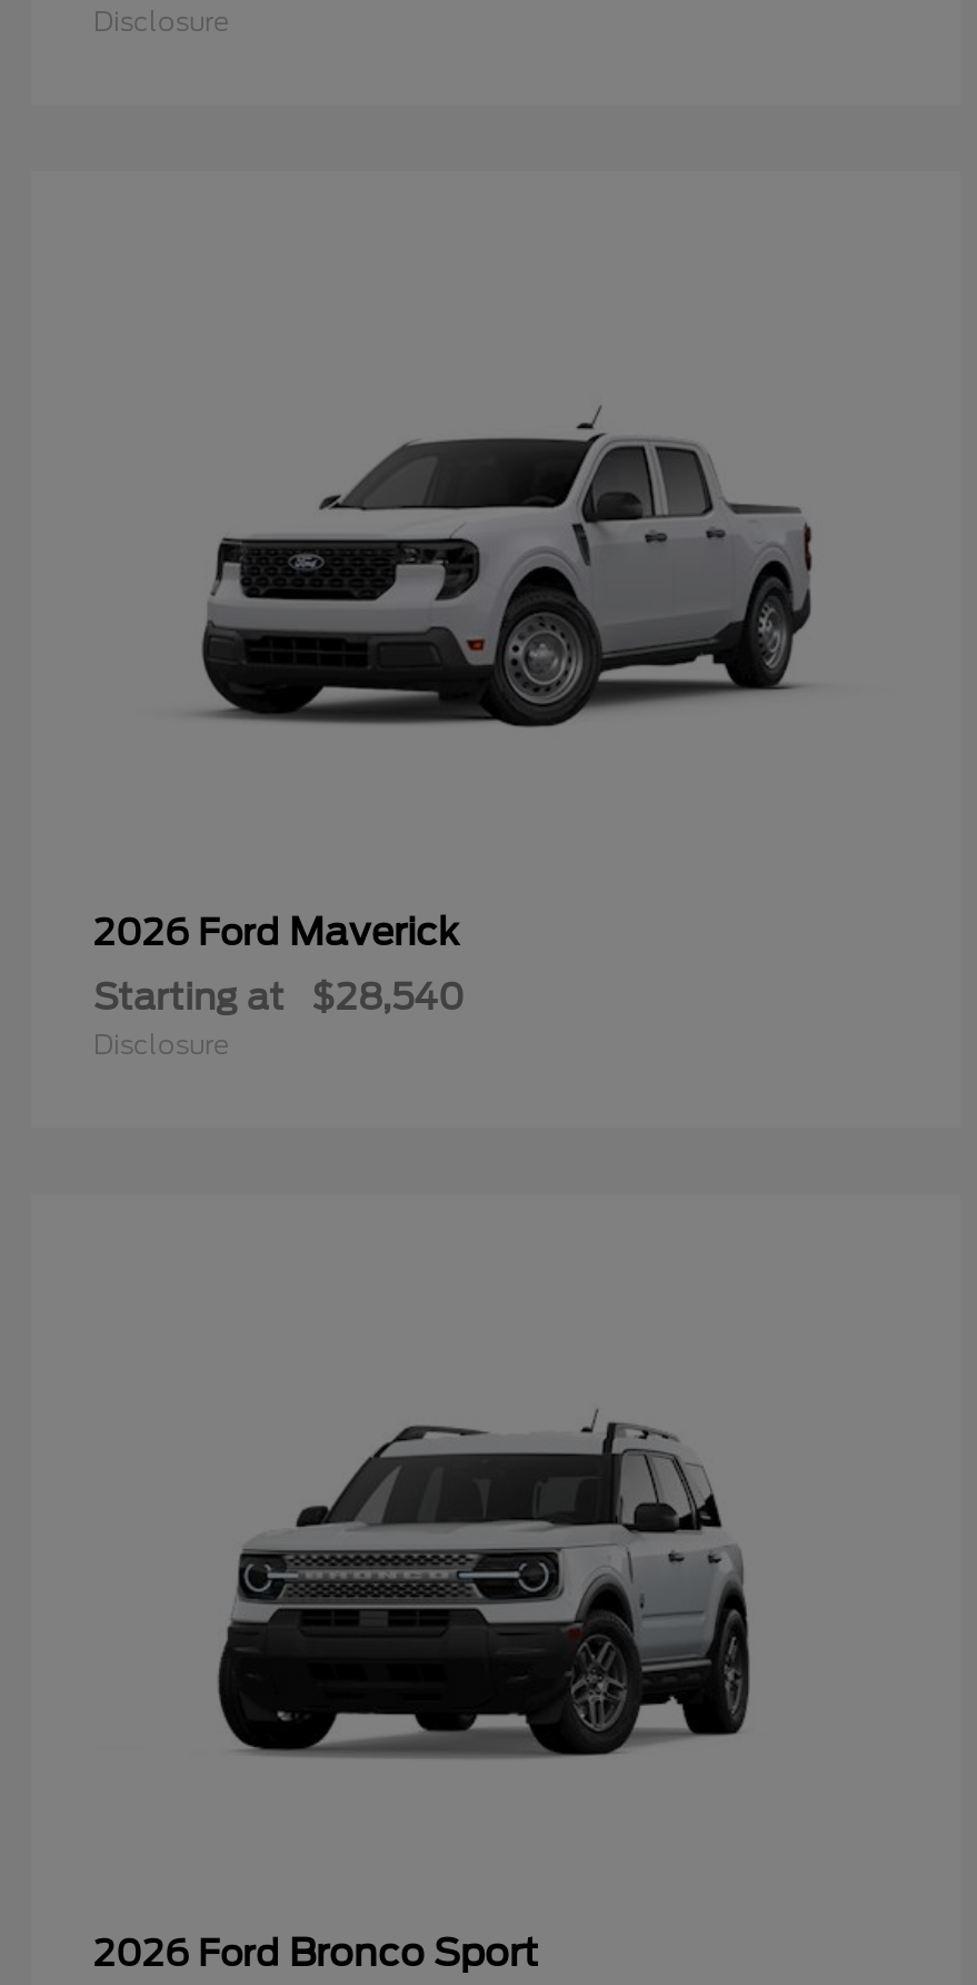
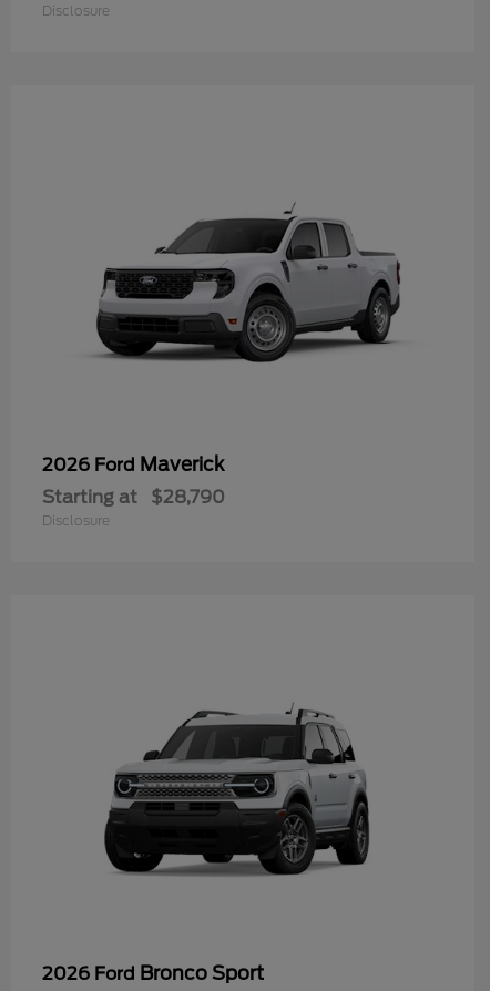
- Starting at $28,540
+ Starting at $28,790
